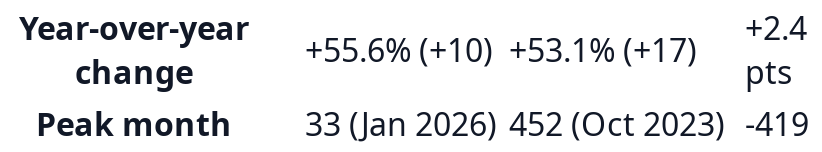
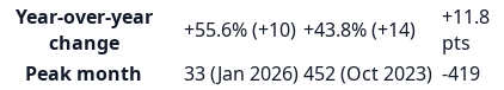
- +2.4
+ +11.8

- +55.6% (+10) +53.1% (+17)
+ +55.6% (+10) +43.8% (+14)
